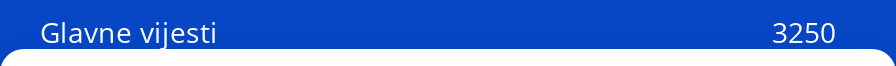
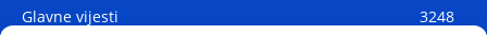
- 3250
+ 3248
